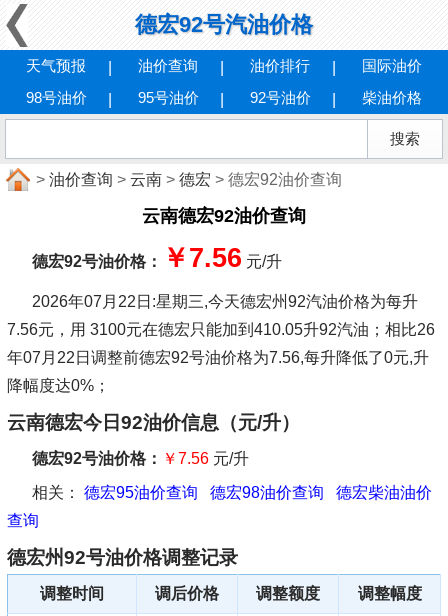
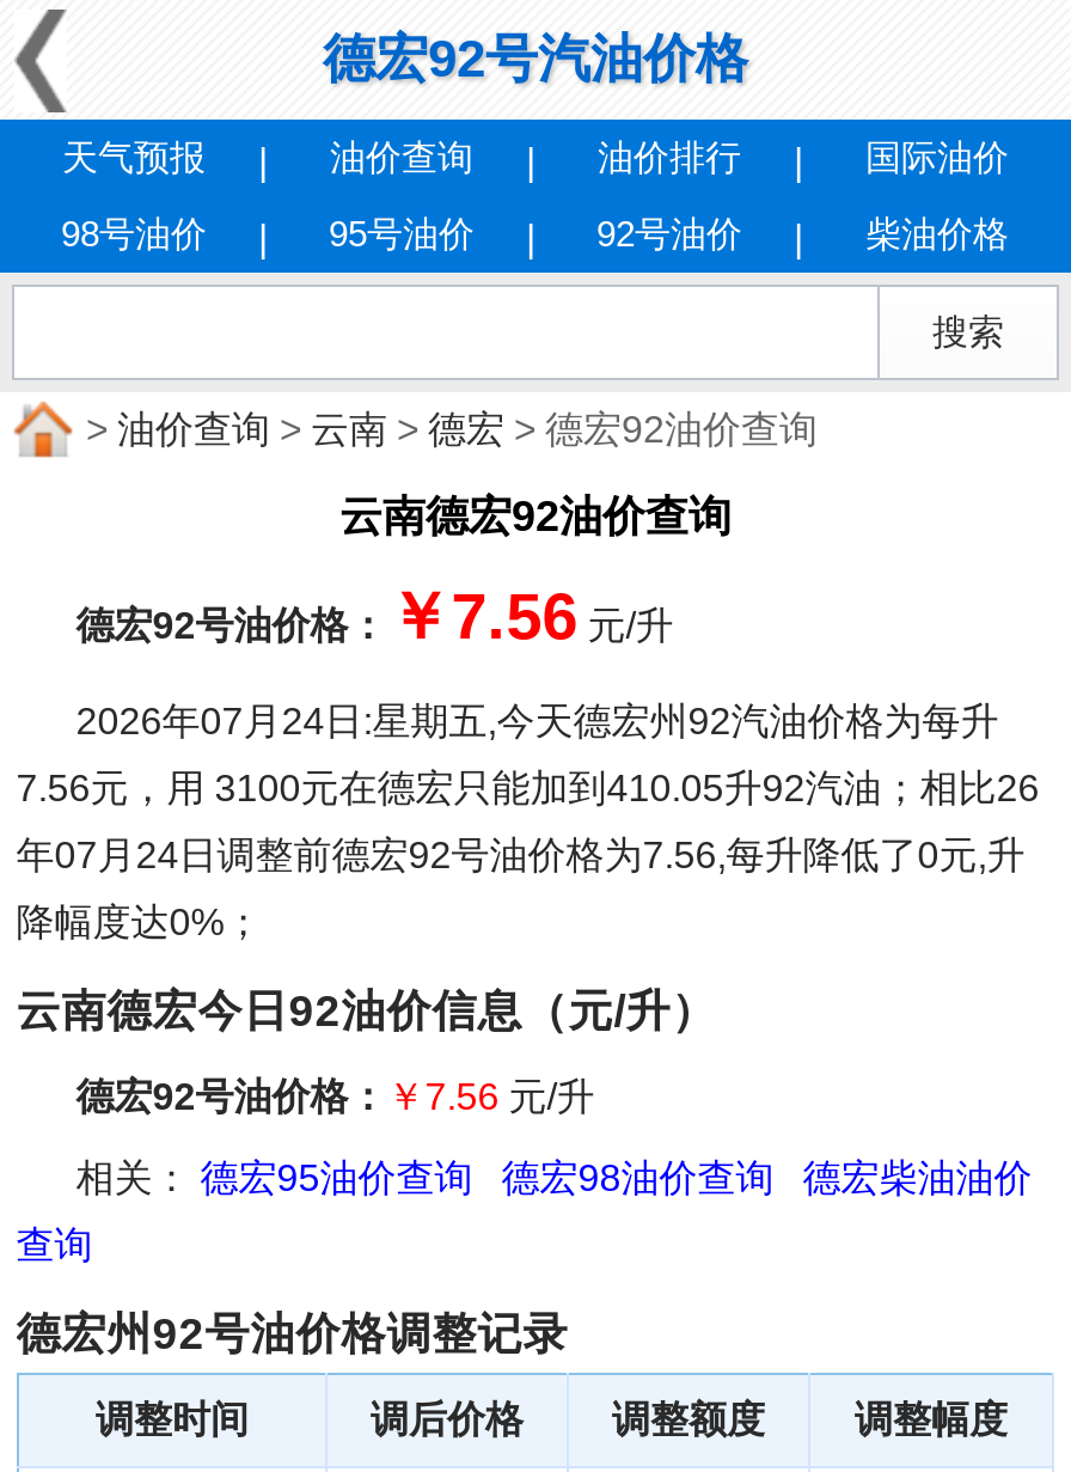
- 2026年07月22日:星期三,今天德宏州92汽油价格为每升
+ 2026年07月24日:星期五,今天德宏州92汽油价格为每升

- 年07月22日调整前德宏92号油价格为7.56,每升降低了0元,升
+ 年07月24日调整前德宏92号油价格为7.56,每升降低了0元,升
